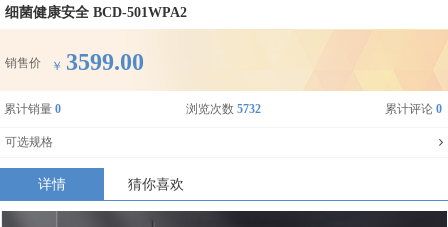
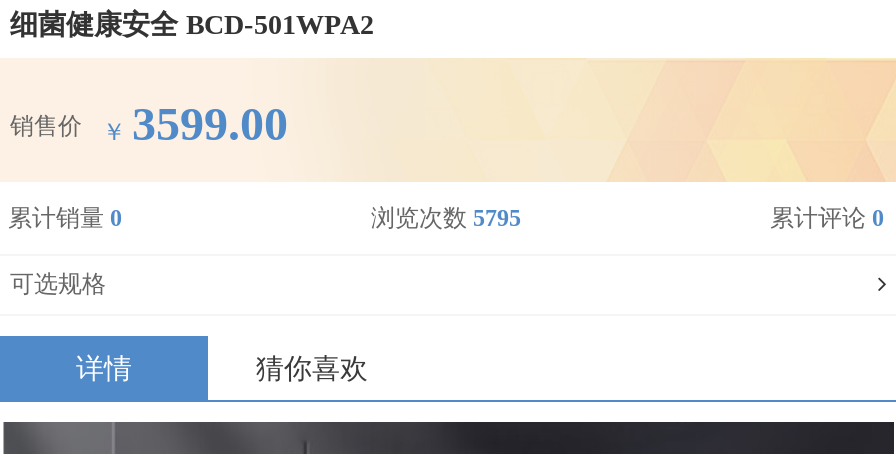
- 浏览次数 5732
+ 浏览次数 5795
